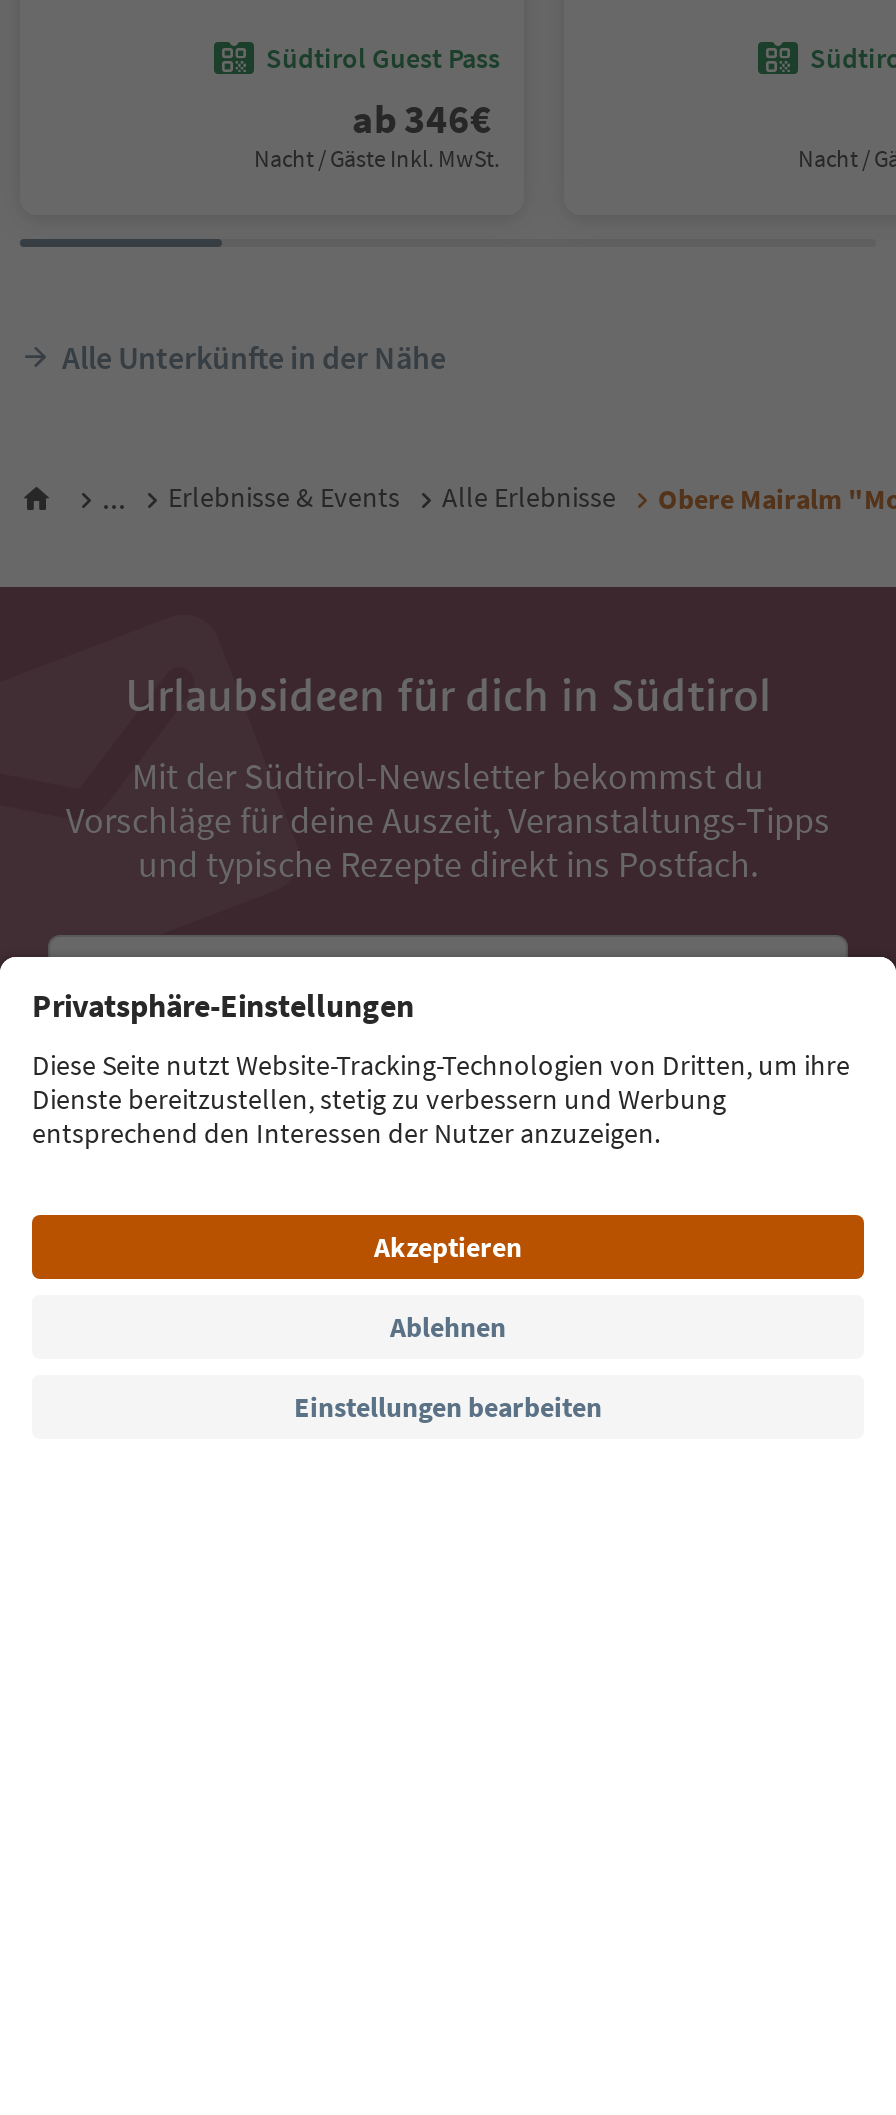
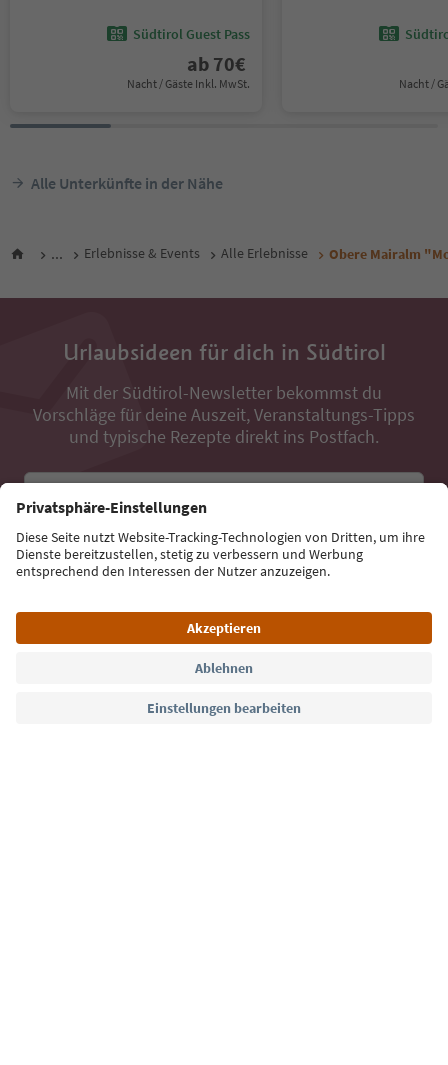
- ab 346€
+ ab 70€
